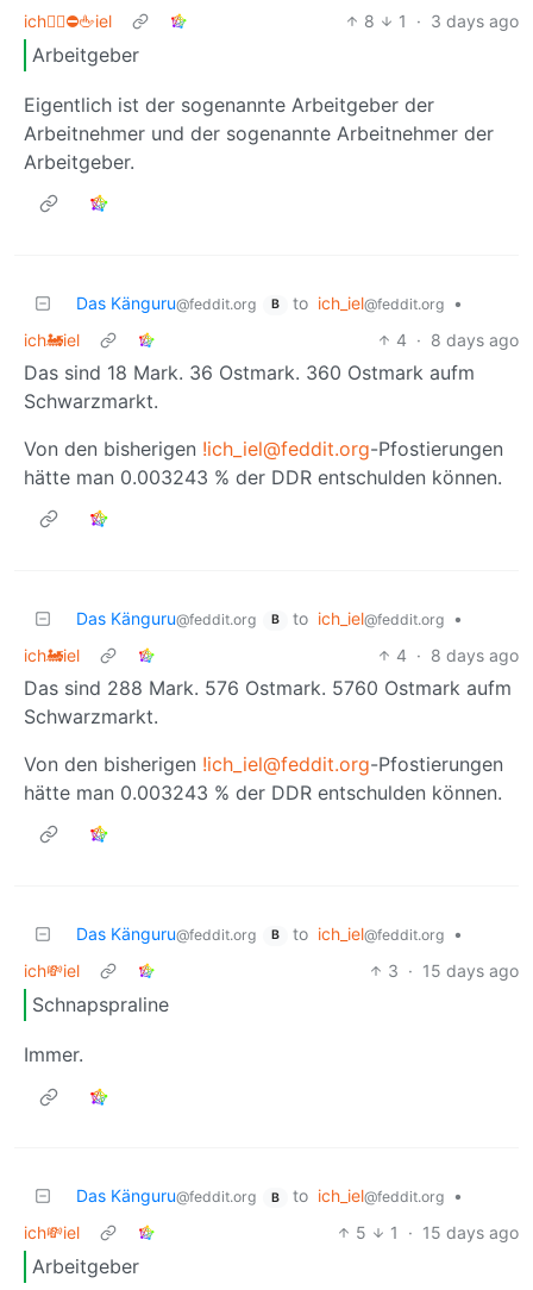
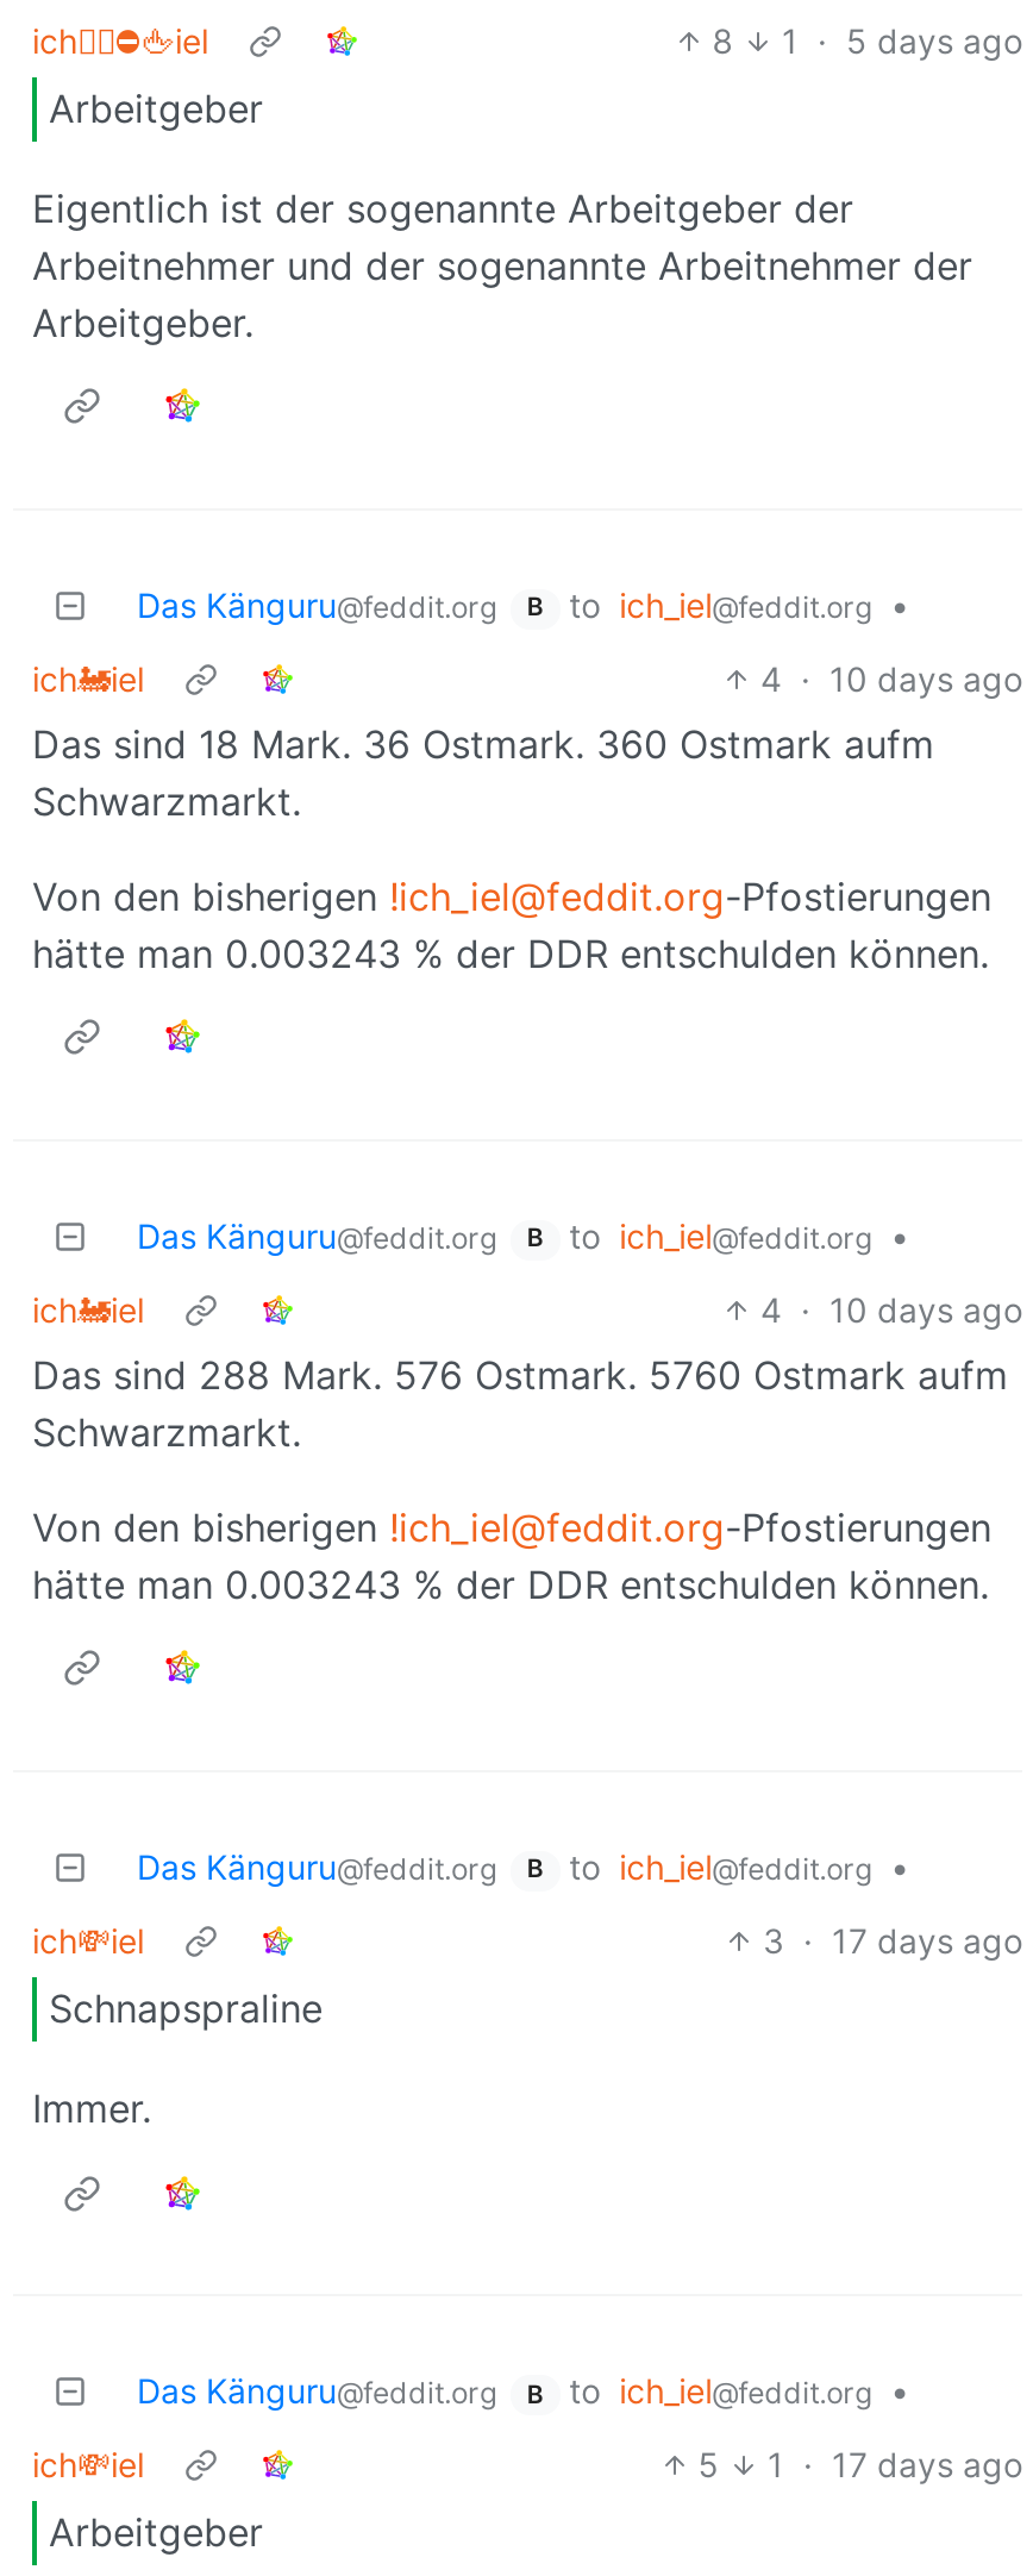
- 8 1 · 3 days ago
+ 8 1 · 5 days ago

- 4 · 8 days ago
+ 4 · 10 days ago

- 4 · 8 days ago
+ 4 · 10 days ago

- 3 · 15 days ago
+ 3 · 17 days ago

- 5 1 · 15 days ago
+ 5 1 · 17 days ago
